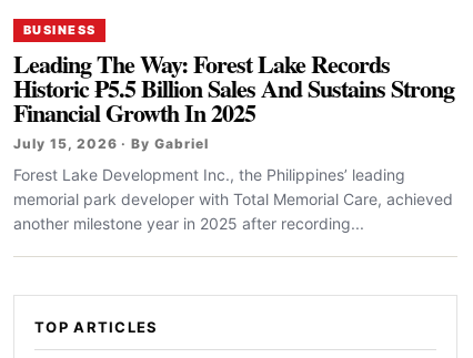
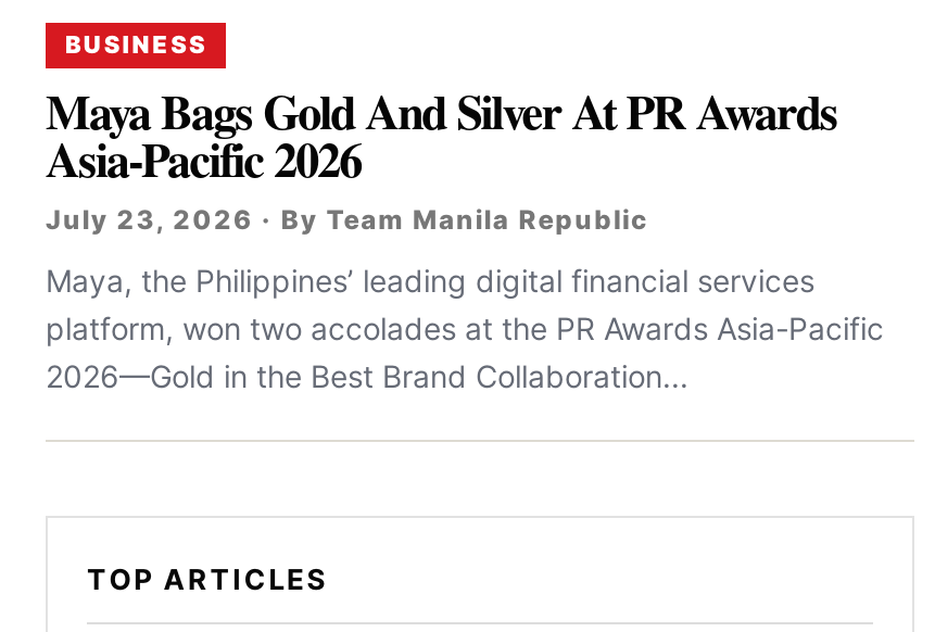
- Leading The Way: Forest Lake Records
- Historic ₱5.5 Billion Sales And Sustains Strong
- Financial Growth In 2025
- July 15, 2026 · By Gabriel
+ Maya Bags Gold And Silver At PR Awards
+ Asia-Pacific 2026
+ July 23, 2026 · By Team Manila Republic

- Forest Lake Development Inc., the Philippines’ leading
- memorial park developer with Total Memorial Care, achieved
- another milestone year in 2025 after recording...
+ Maya, the Philippines’ leading digital financial services
+ platform, won two accolades at the PR Awards Asia-Pacific
+ 2026—Gold in the Best Brand Collaboration...
